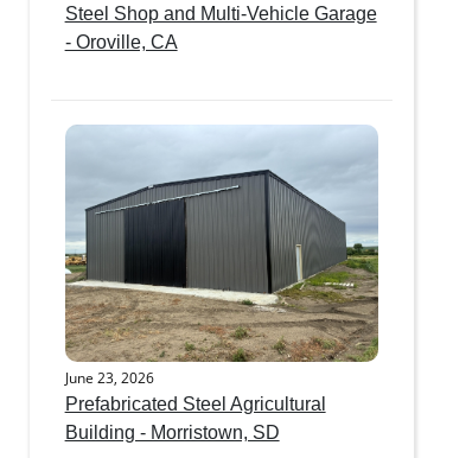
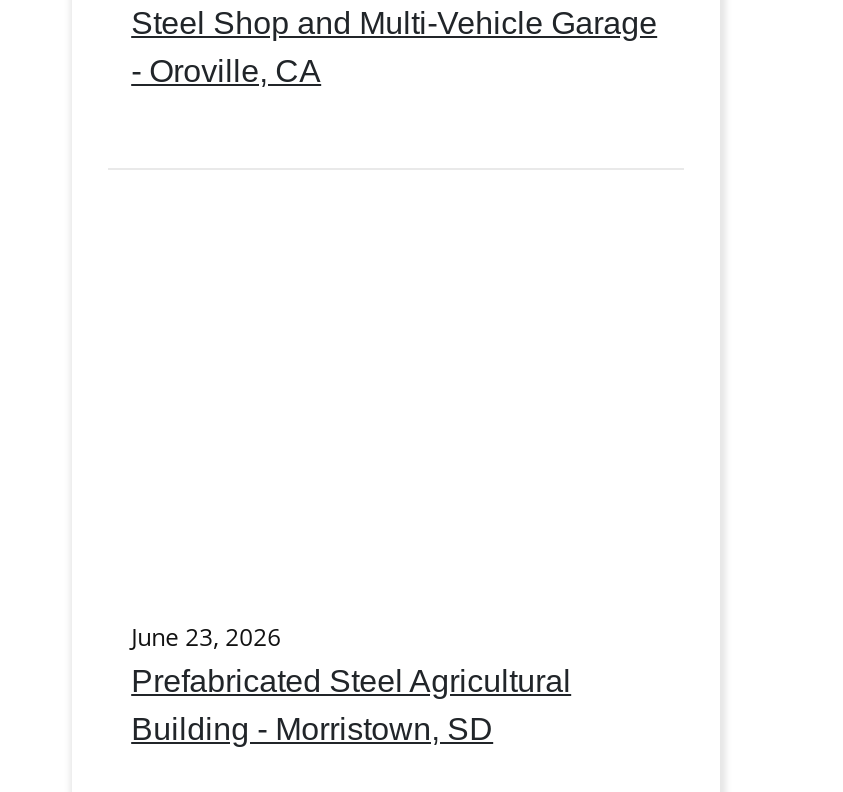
- [image]
